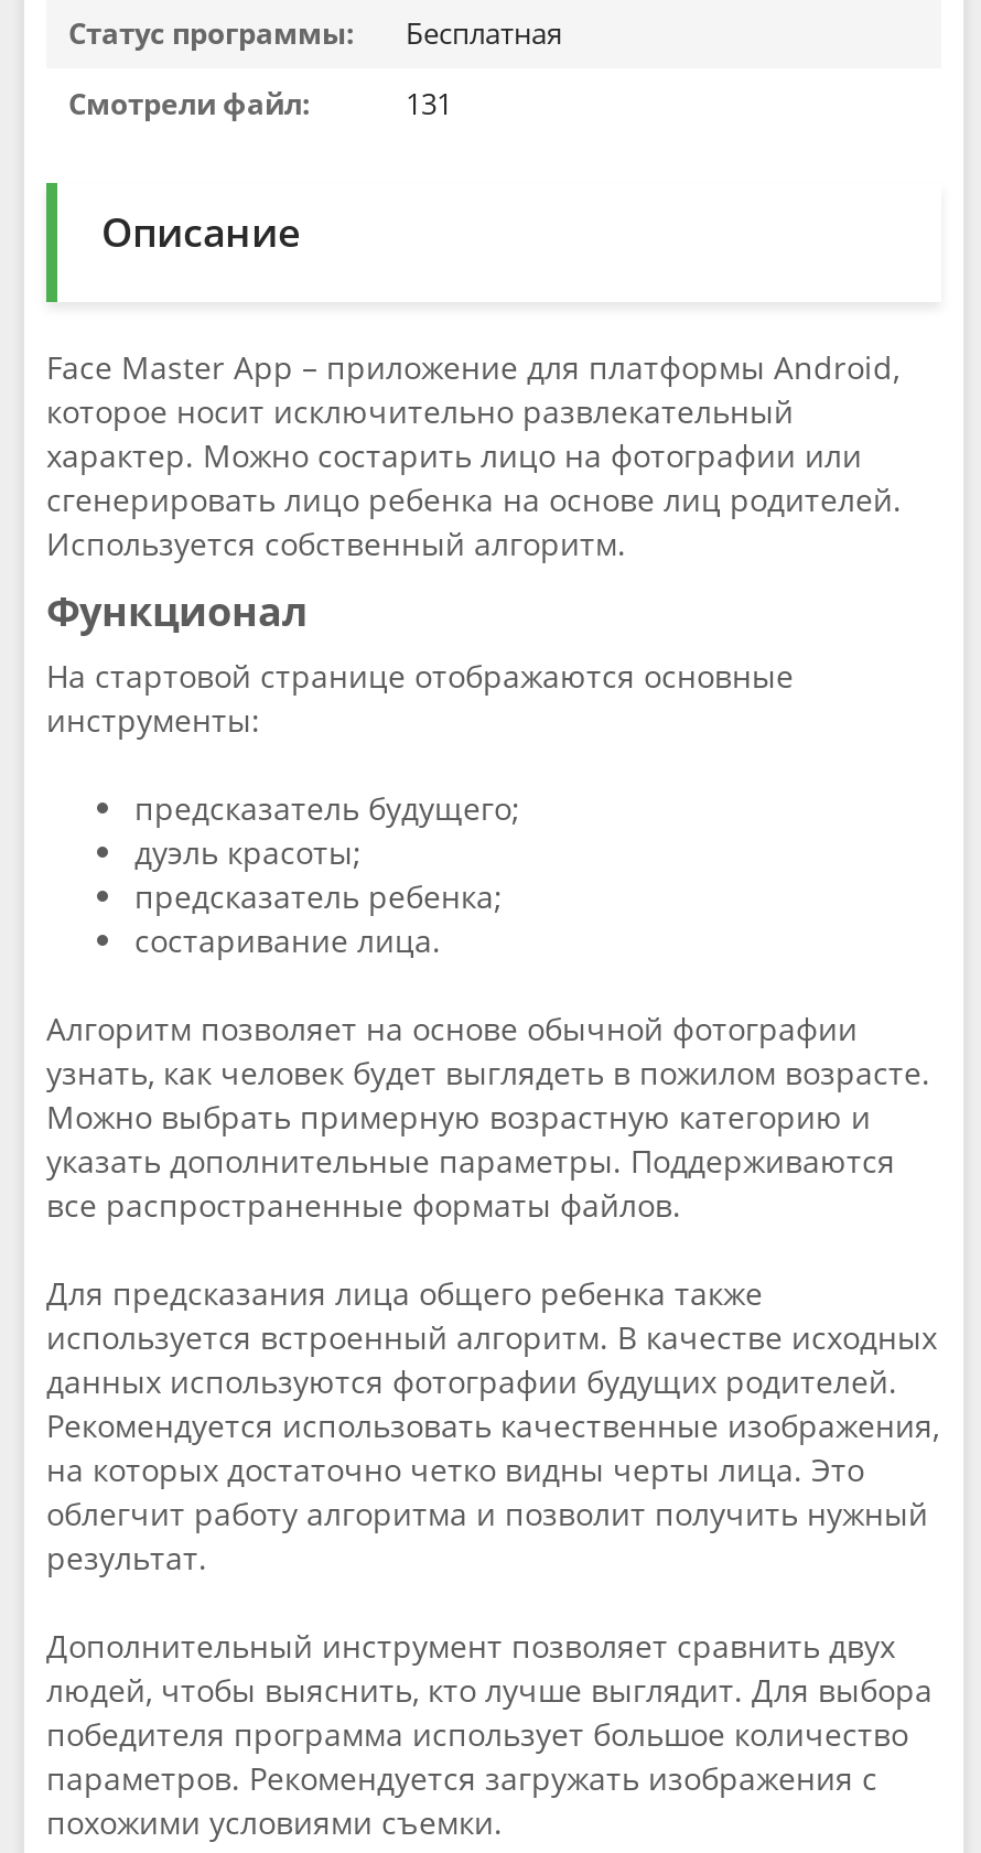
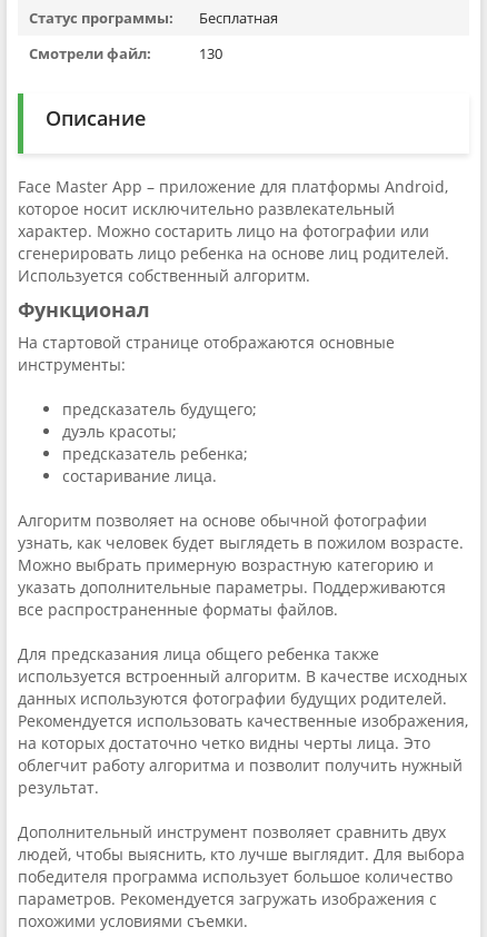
- 131
+ 130
